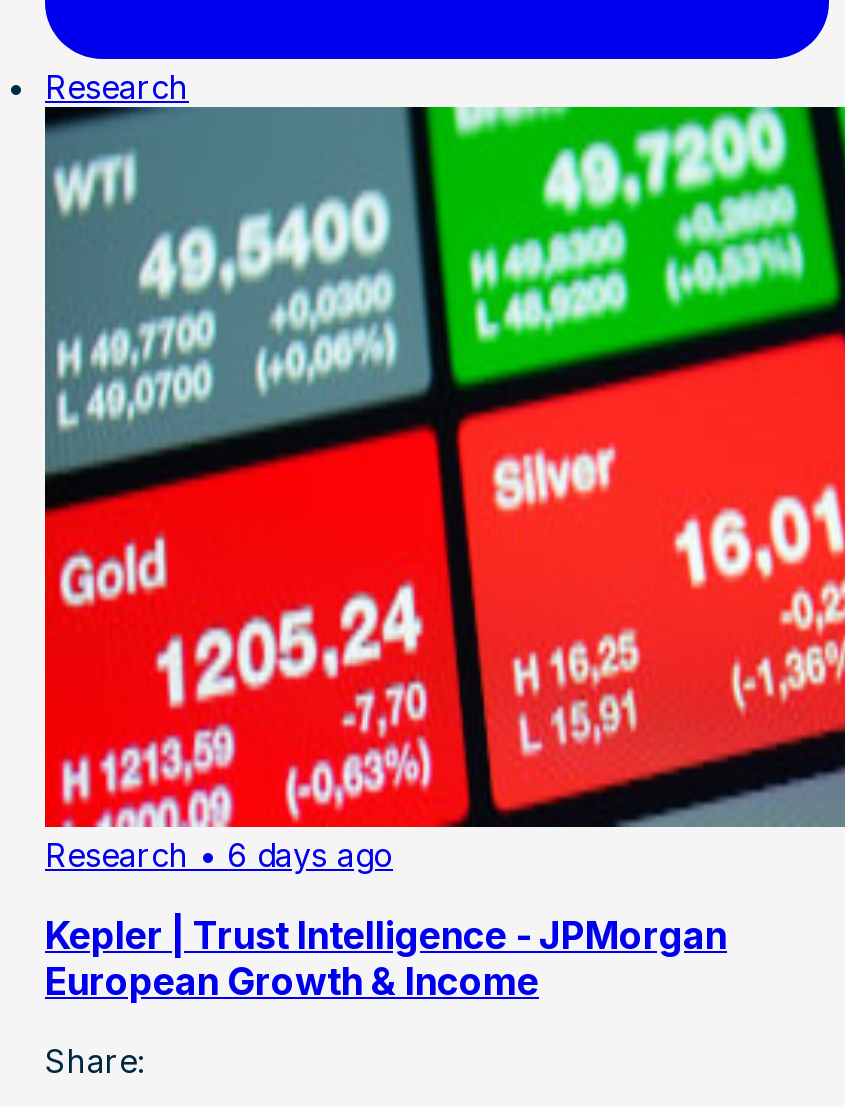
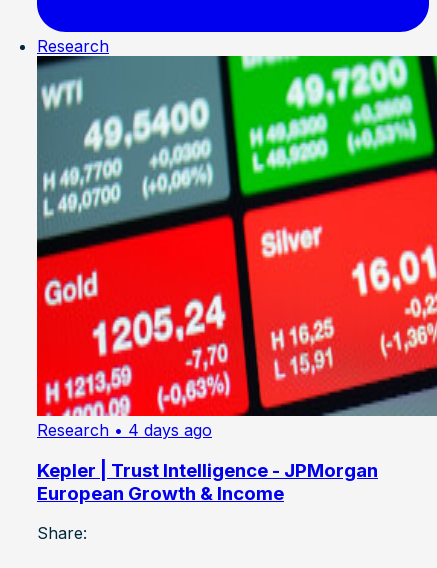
- Research • 6 days ago
+ Research • 4 days ago
